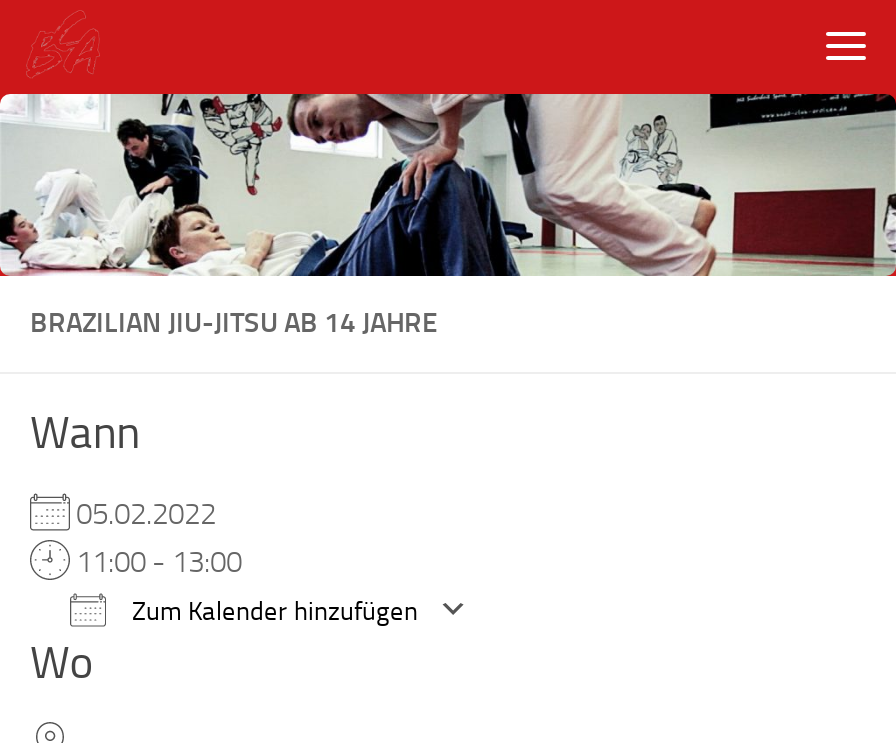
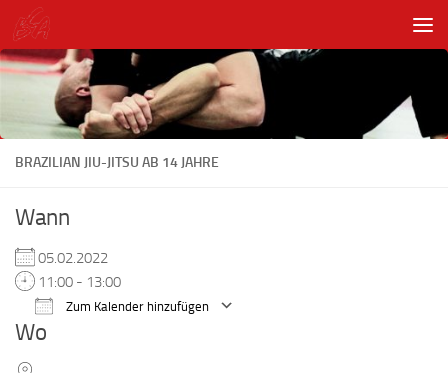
- [image]
+ [image]
